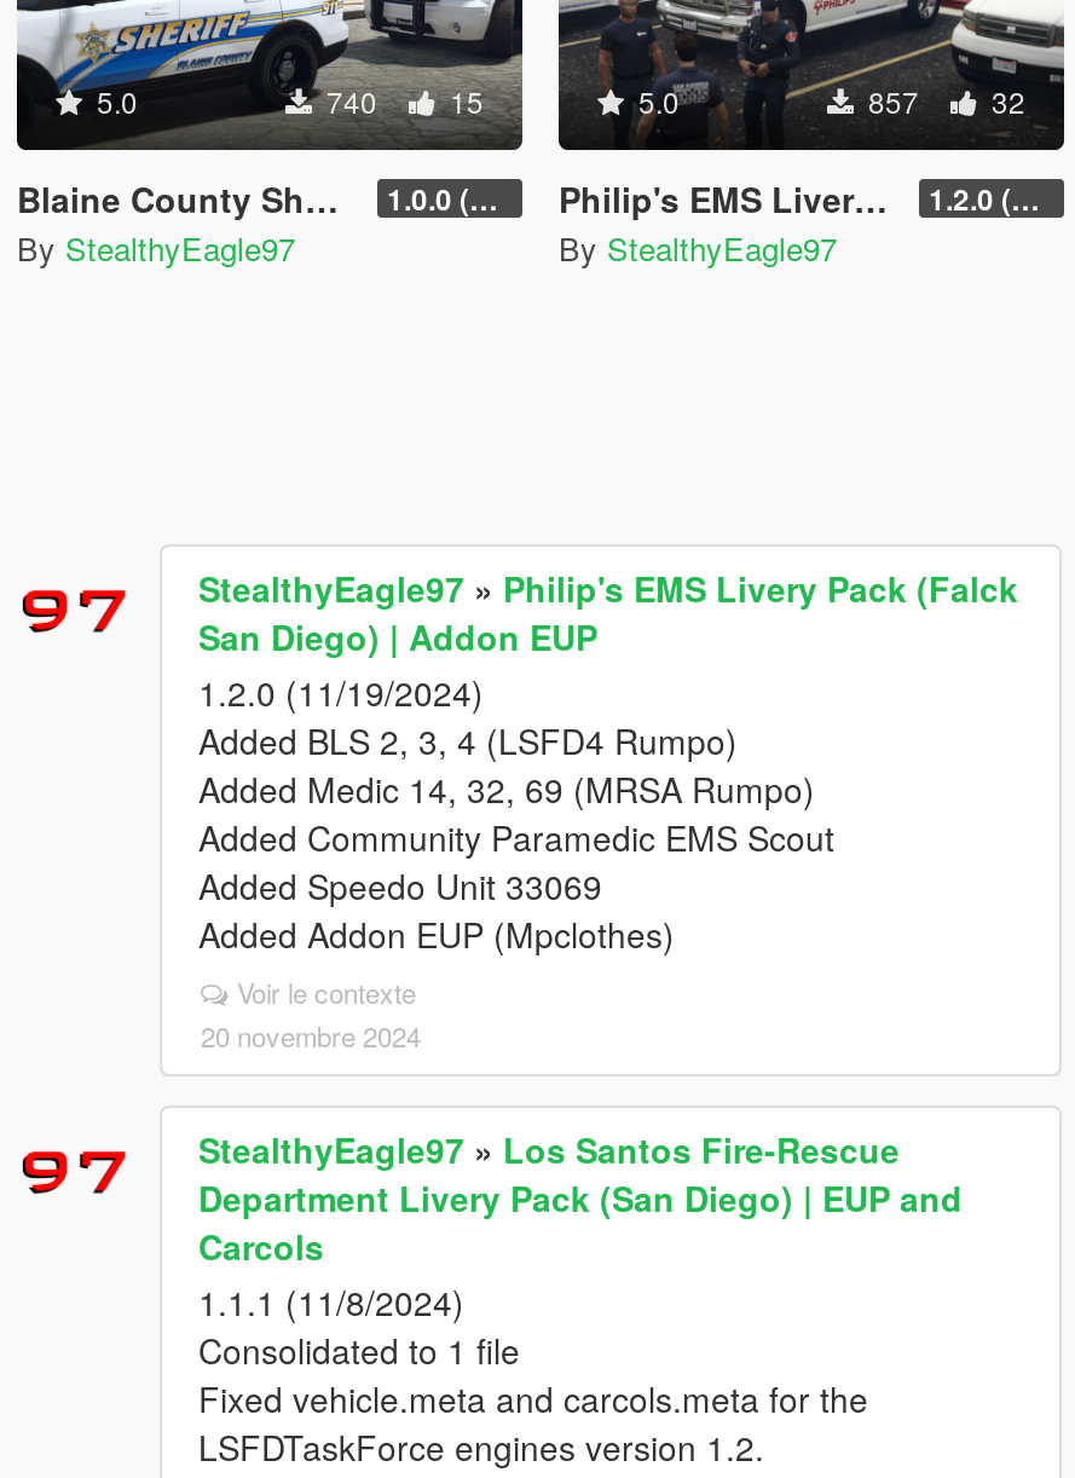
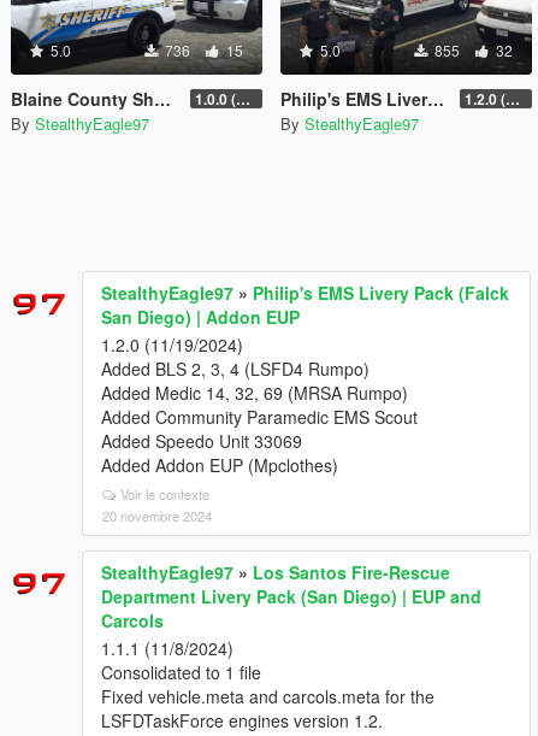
- 740 15
+ 736 15

- 857 32
+ 855 32
